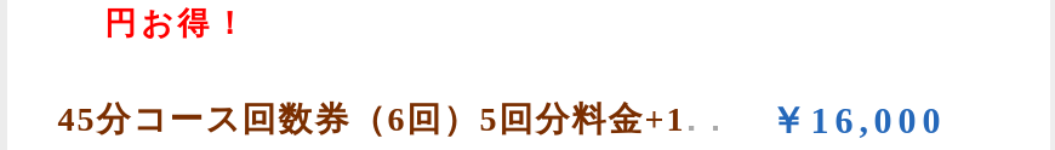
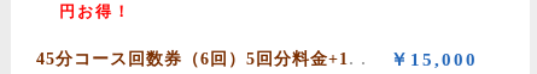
- ￥16,000
+ ￥15,000
